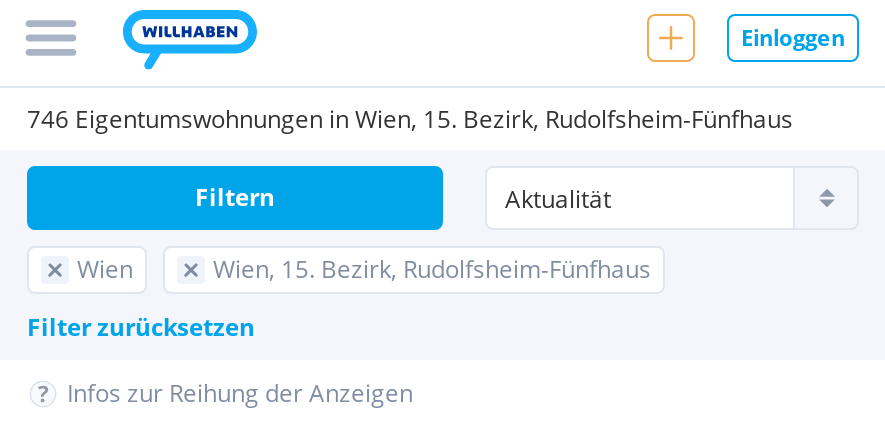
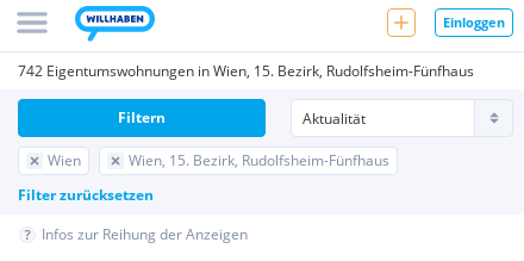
- 746 Eigentumswohnungen in Wien, 15. Bezirk, Rudolfsheim-Fünfhaus
+ 742 Eigentumswohnungen in Wien, 15. Bezirk, Rudolfsheim-Fünfhaus
